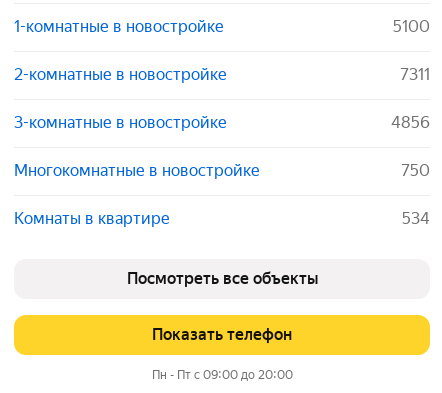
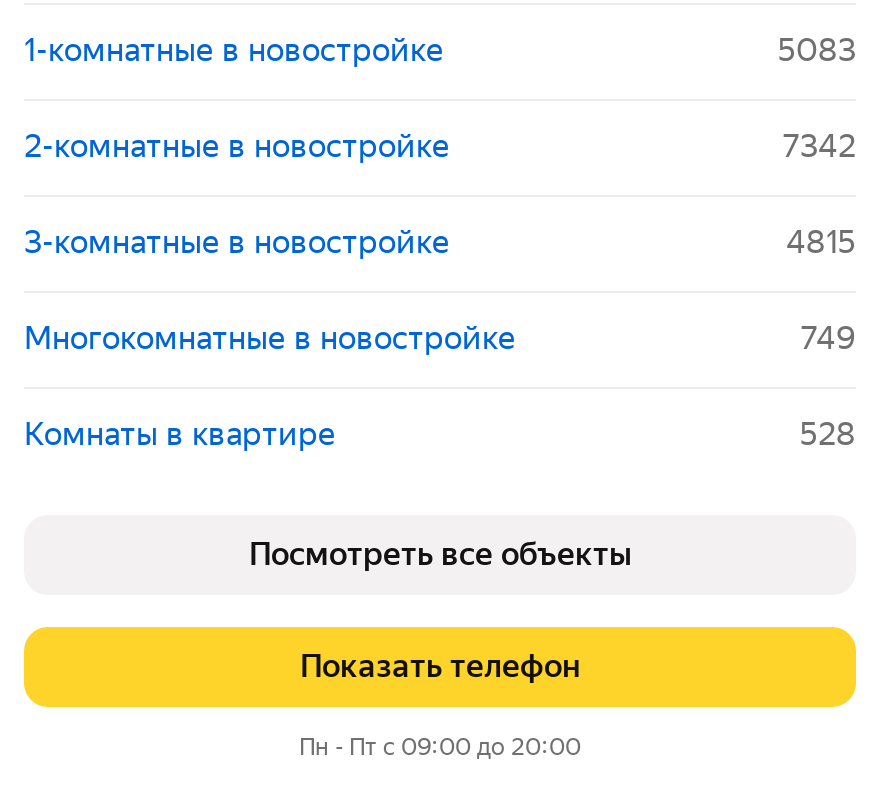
- 5100
+ 5083

- 7311
+ 7342

- 4856
+ 4815

- 750
+ 749

- 534
+ 528
